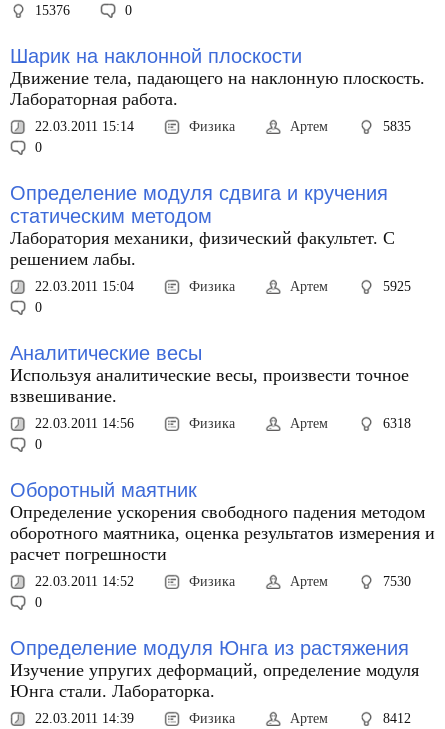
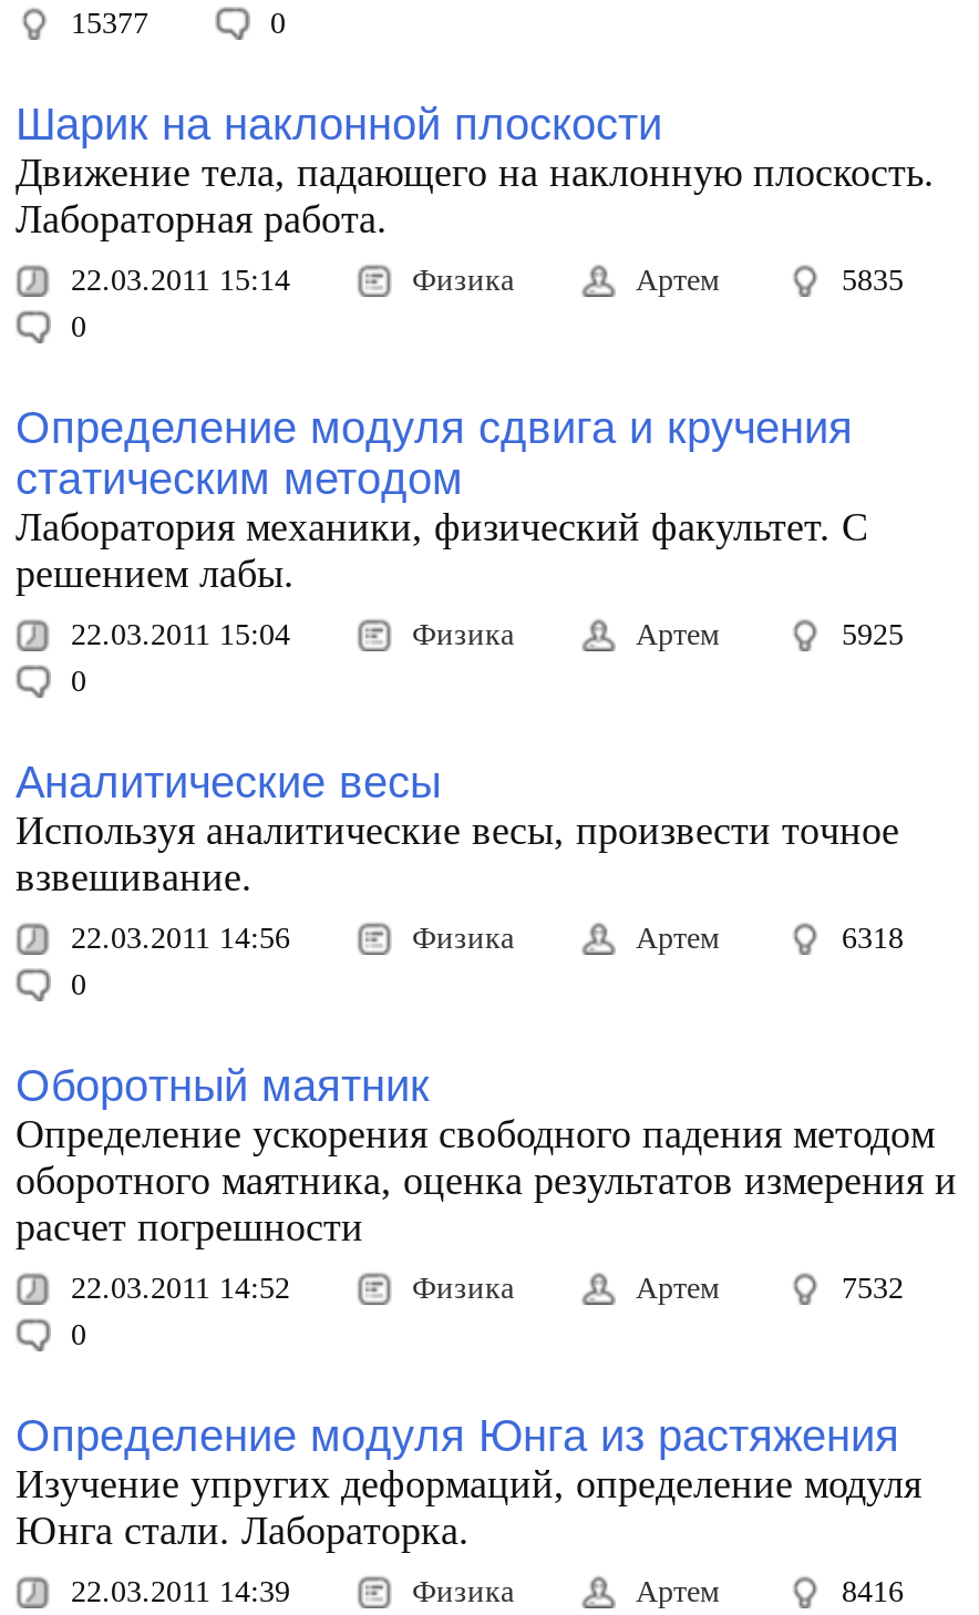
- 15376
+ 15377

- 7530
+ 7532

- 8412
+ 8416
